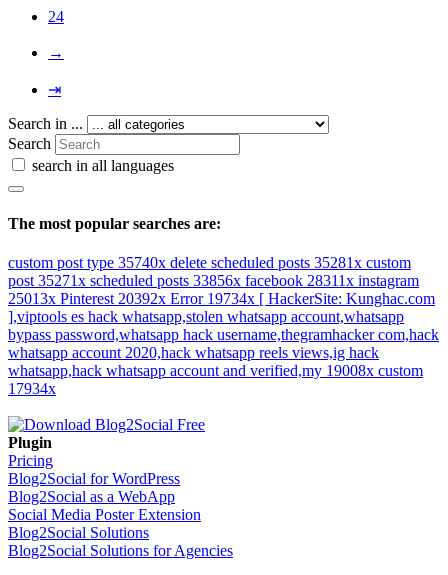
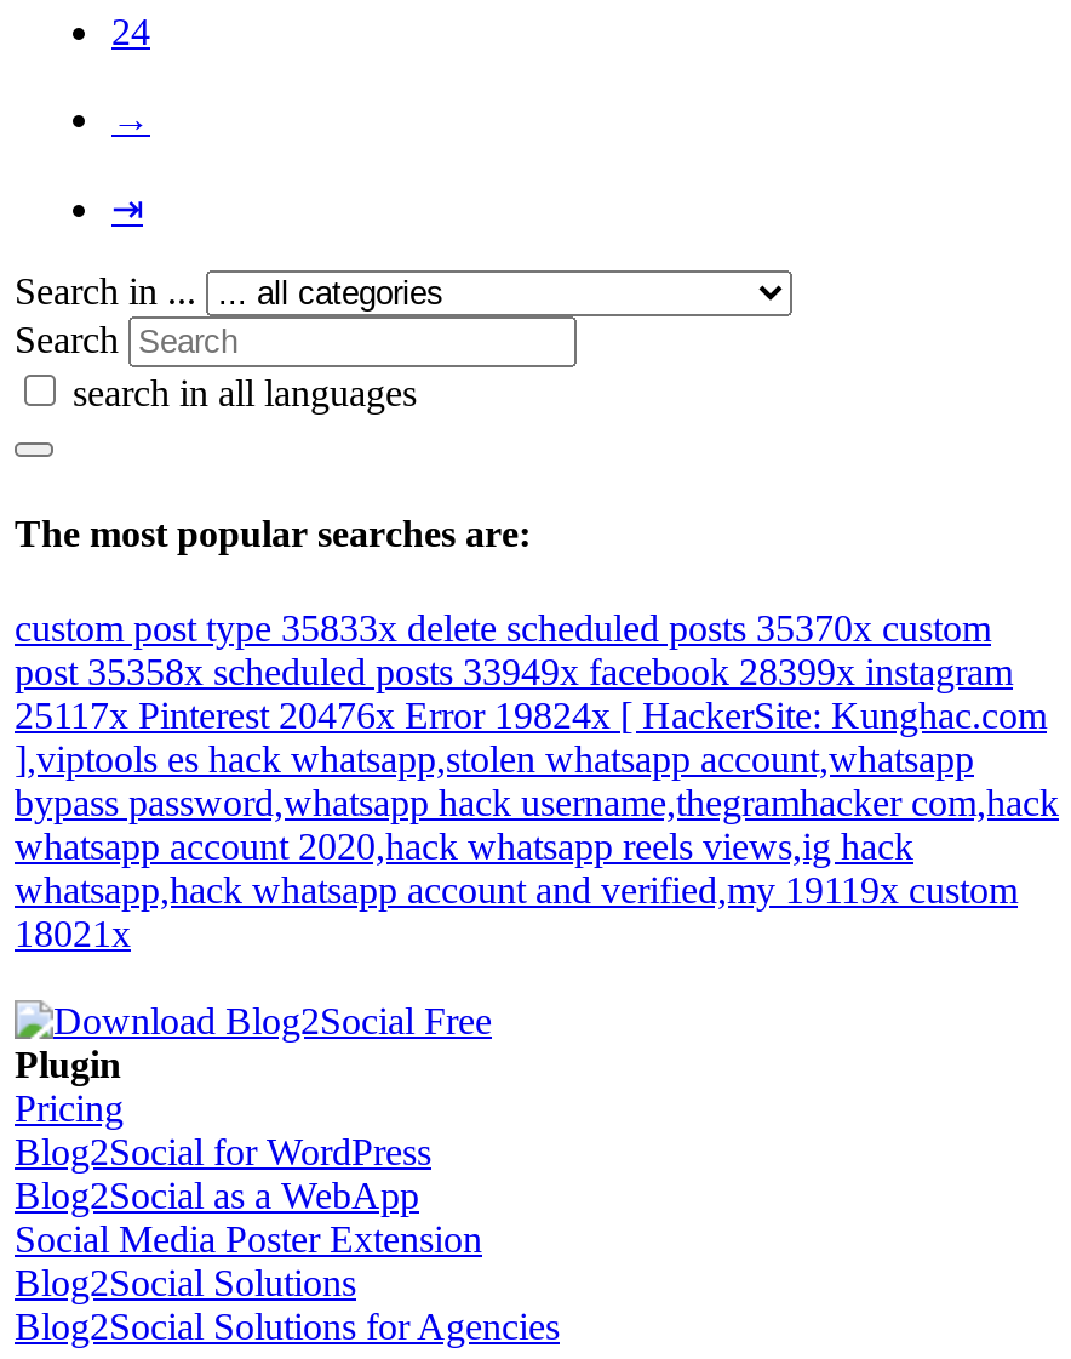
- custom post type 35740x delete scheduled posts 35281x custom
+ custom post type 35833x delete scheduled posts 35370x custom

- post 35271x scheduled posts 33856x facebook 28311x instagram
+ post 35358x scheduled posts 33949x facebook 28399x instagram

- 25013x Pinterest 20392x Error 19734x [ HackerSite: Kunghac.com
+ 25117x Pinterest 20476x Error 19824x [ HackerSite: Kunghac.com

- whatsapp,hack whatsapp account and verified,my 19008x custom
- 17934x
+ whatsapp,hack whatsapp account and verified,my 19119x custom
+ 18021x
